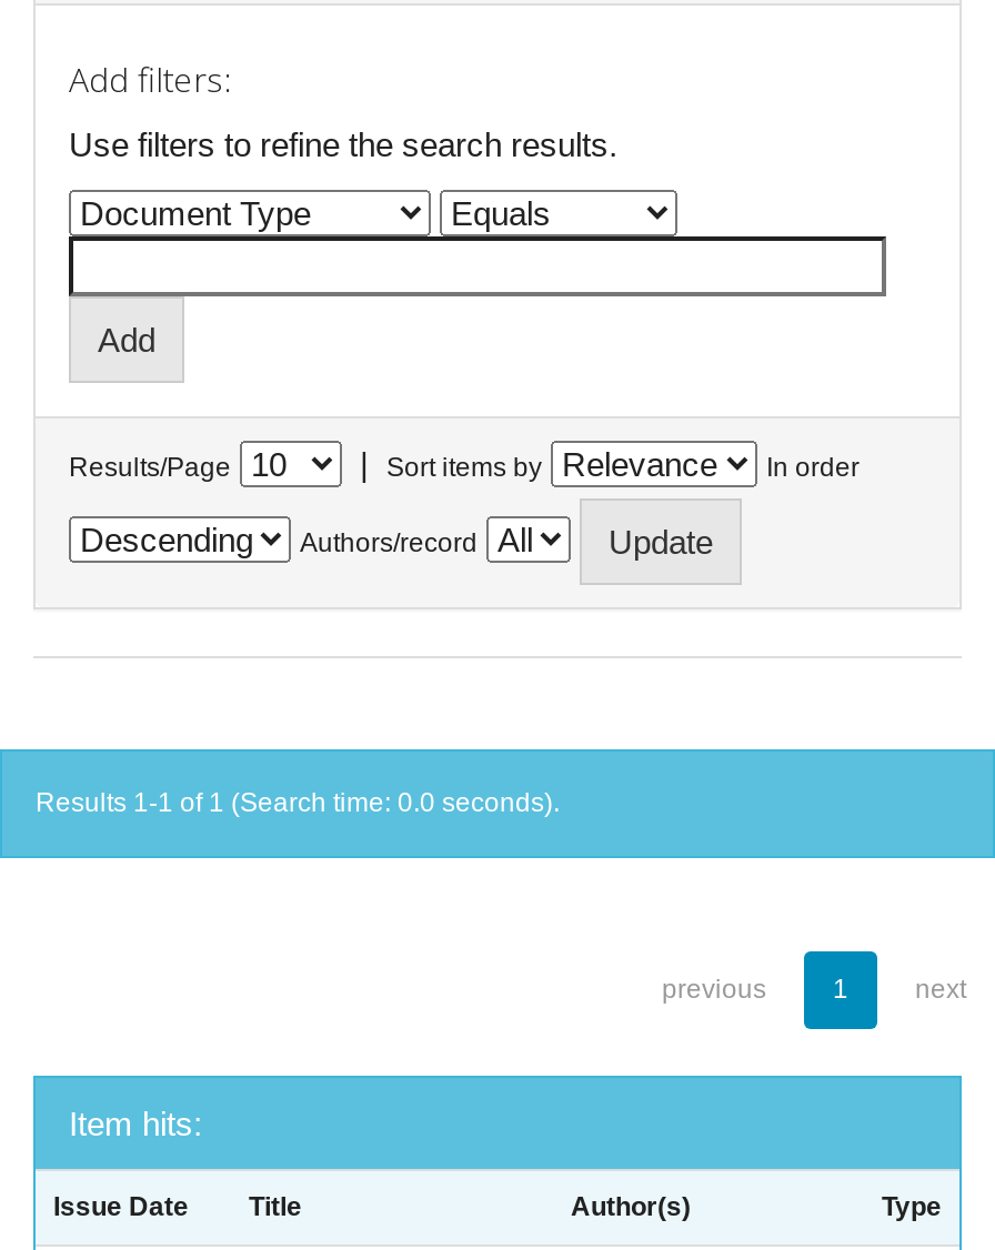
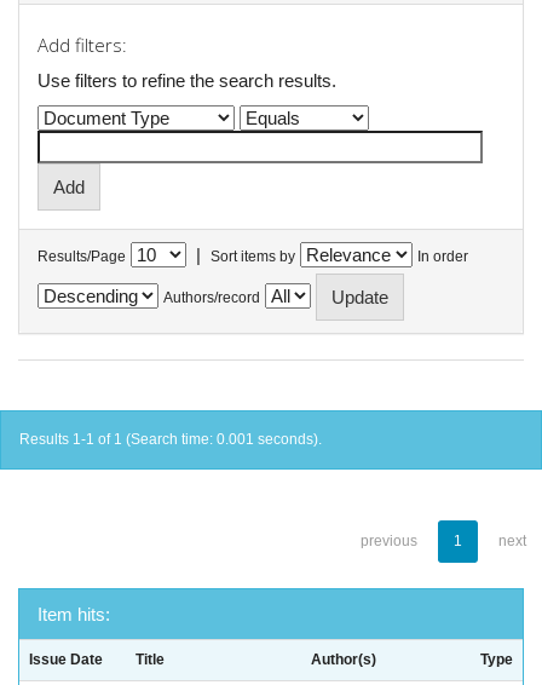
- Results 1-1 of 1 (Search time: 0.0 seconds).
+ Results 1-1 of 1 (Search time: 0.001 seconds).
